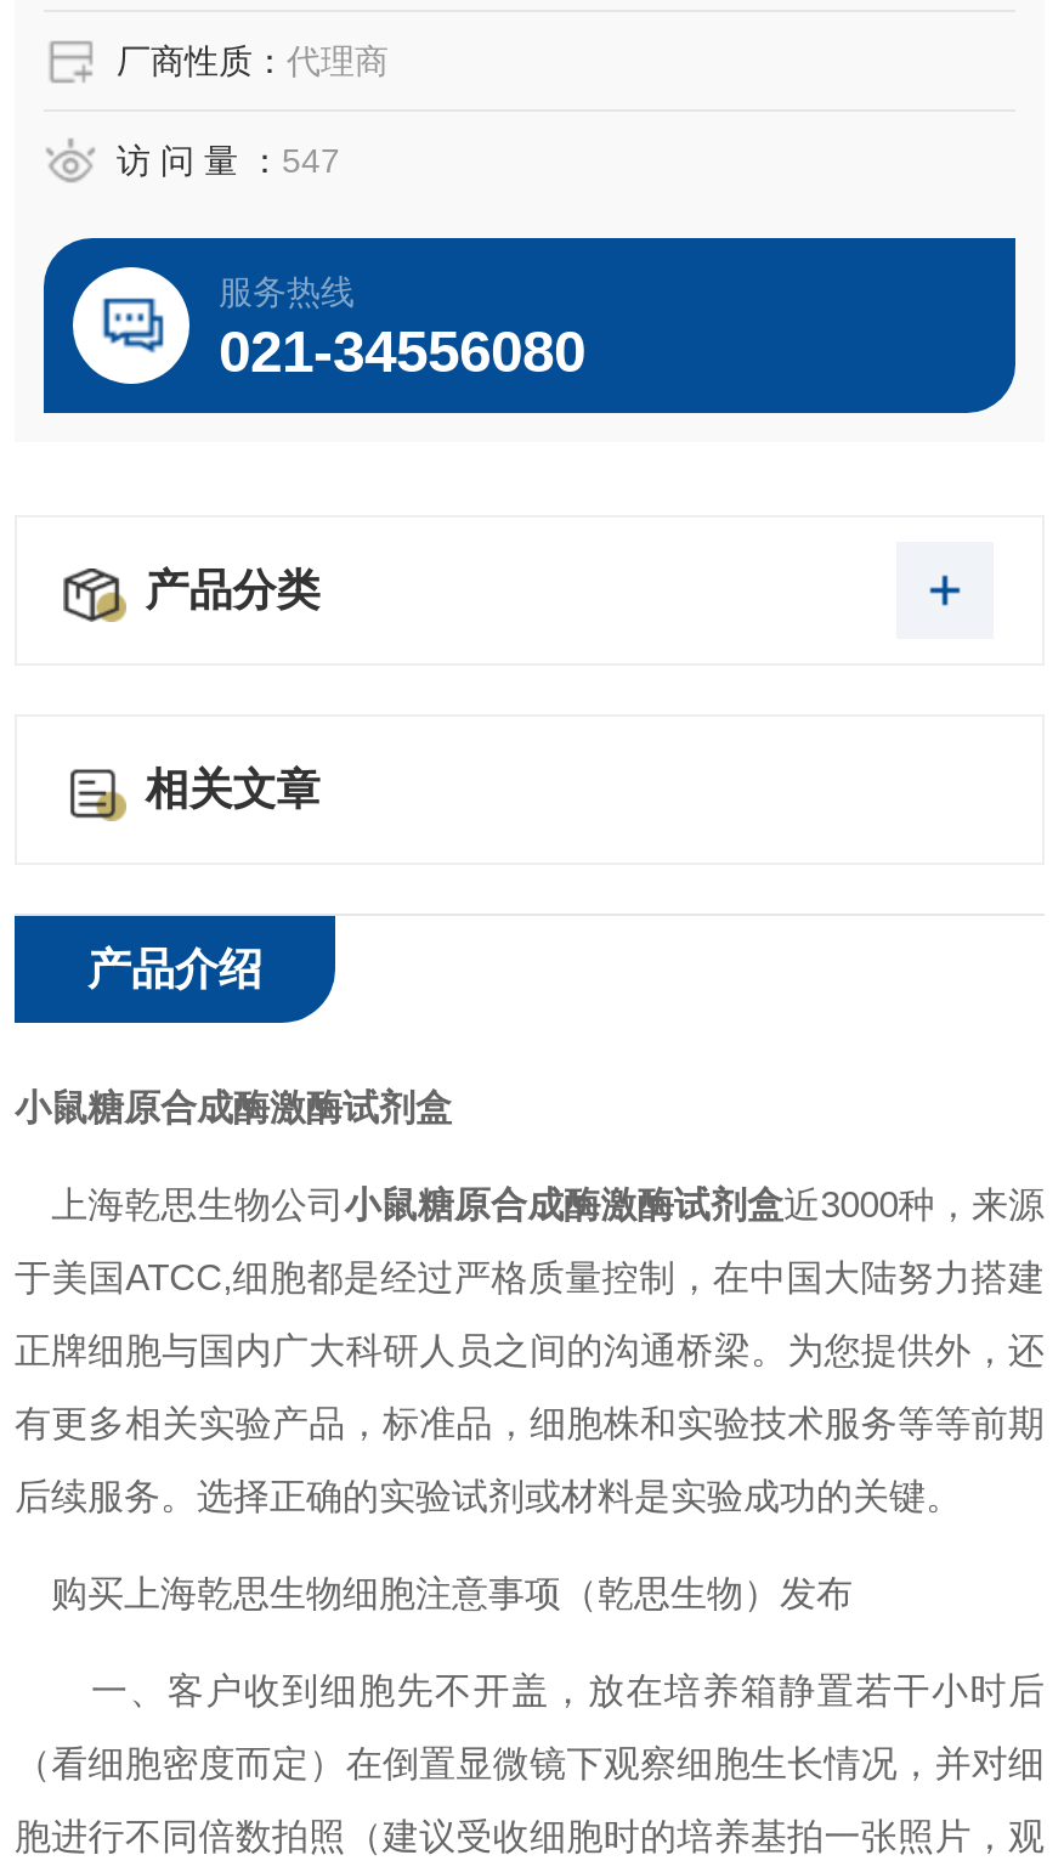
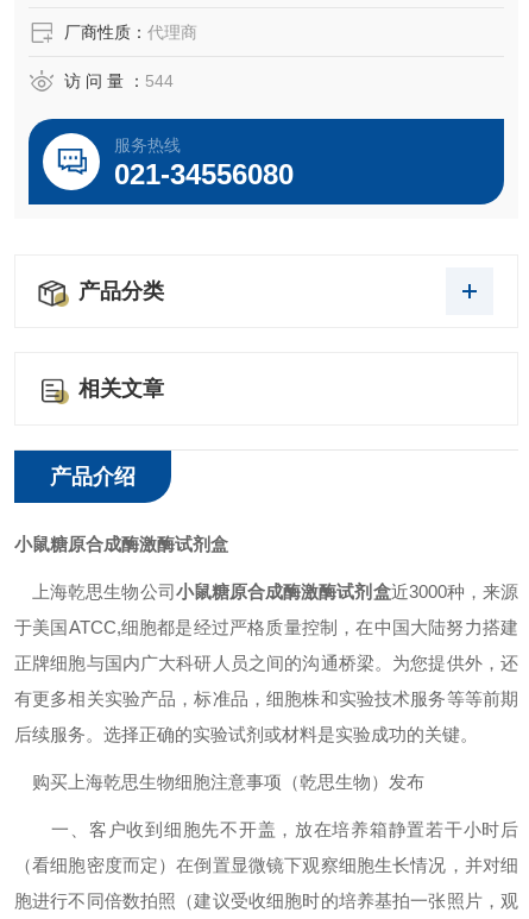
- 访 问 量 ：547
+ 访 问 量 ：544
